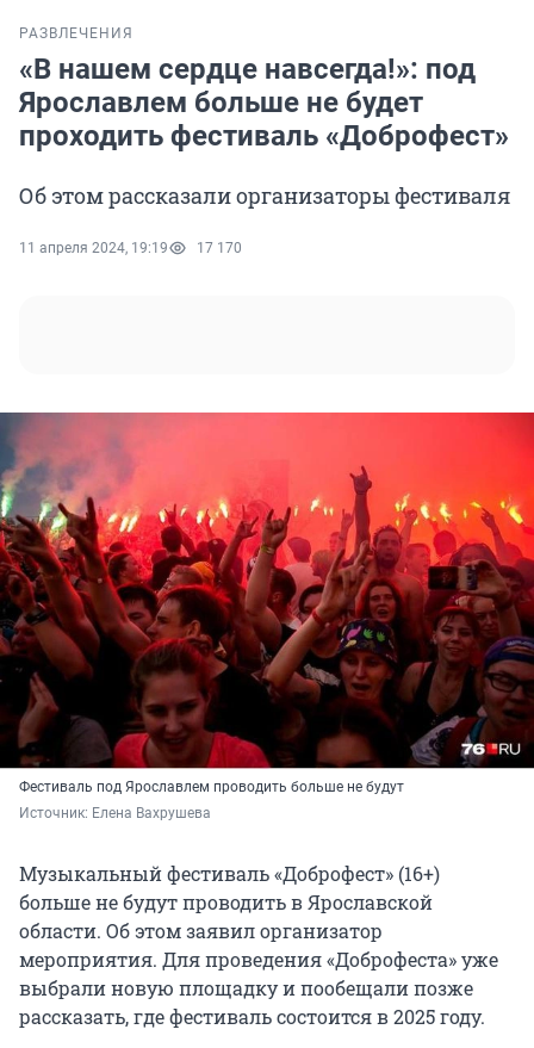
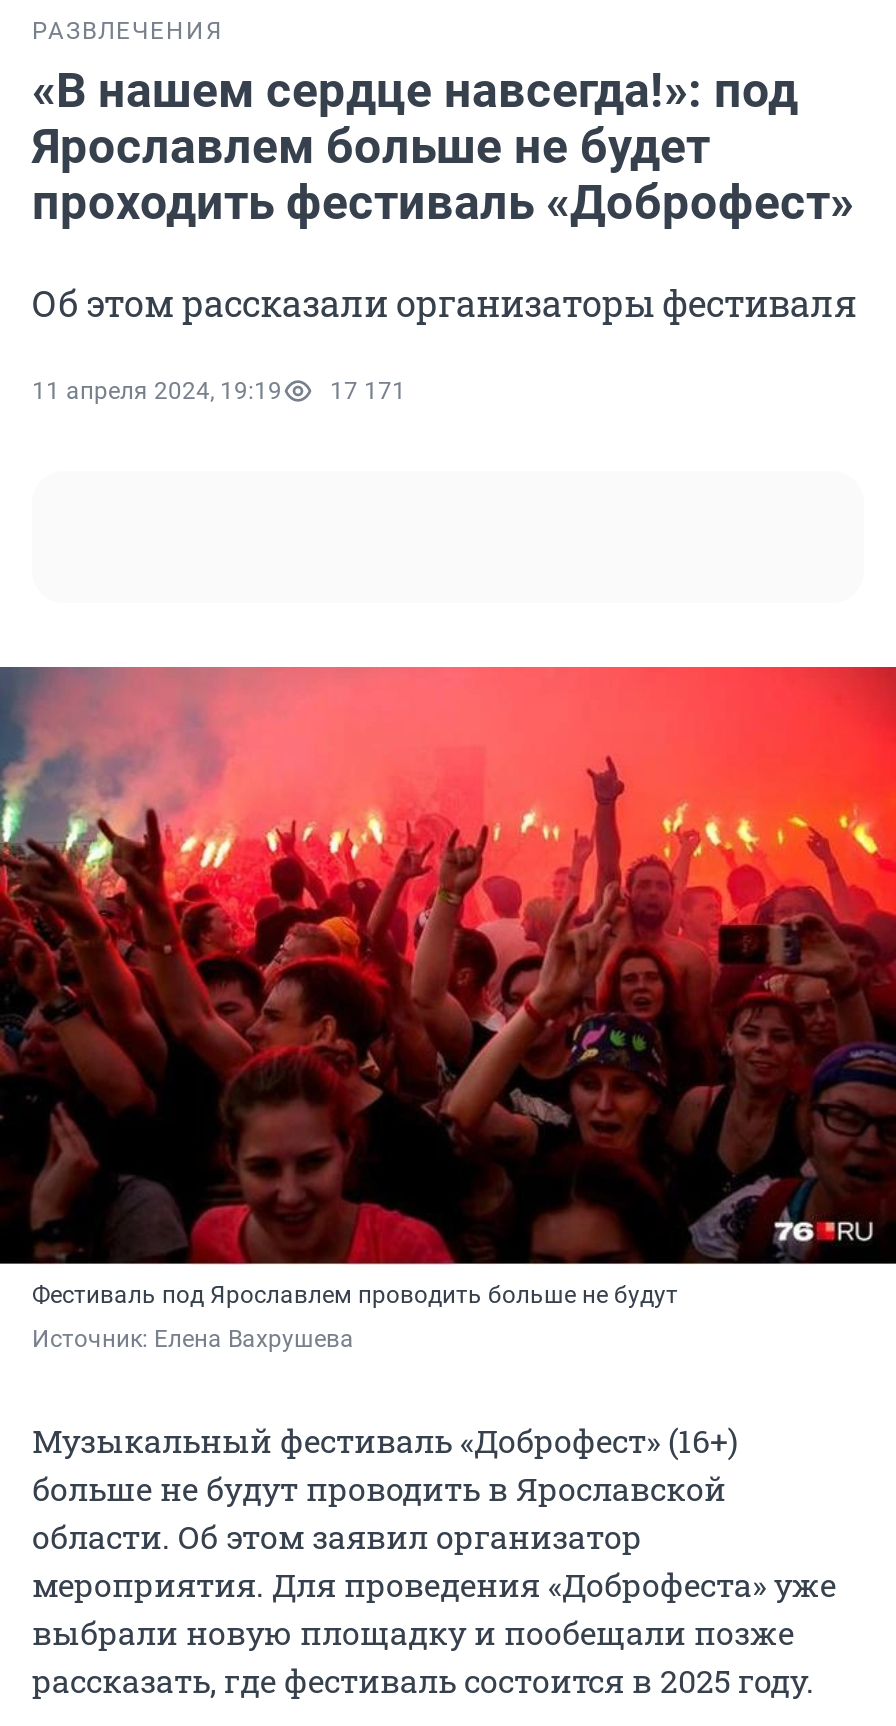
- 11 апреля 2024, 19:19 17 170
+ 11 апреля 2024, 19:19 17 171
